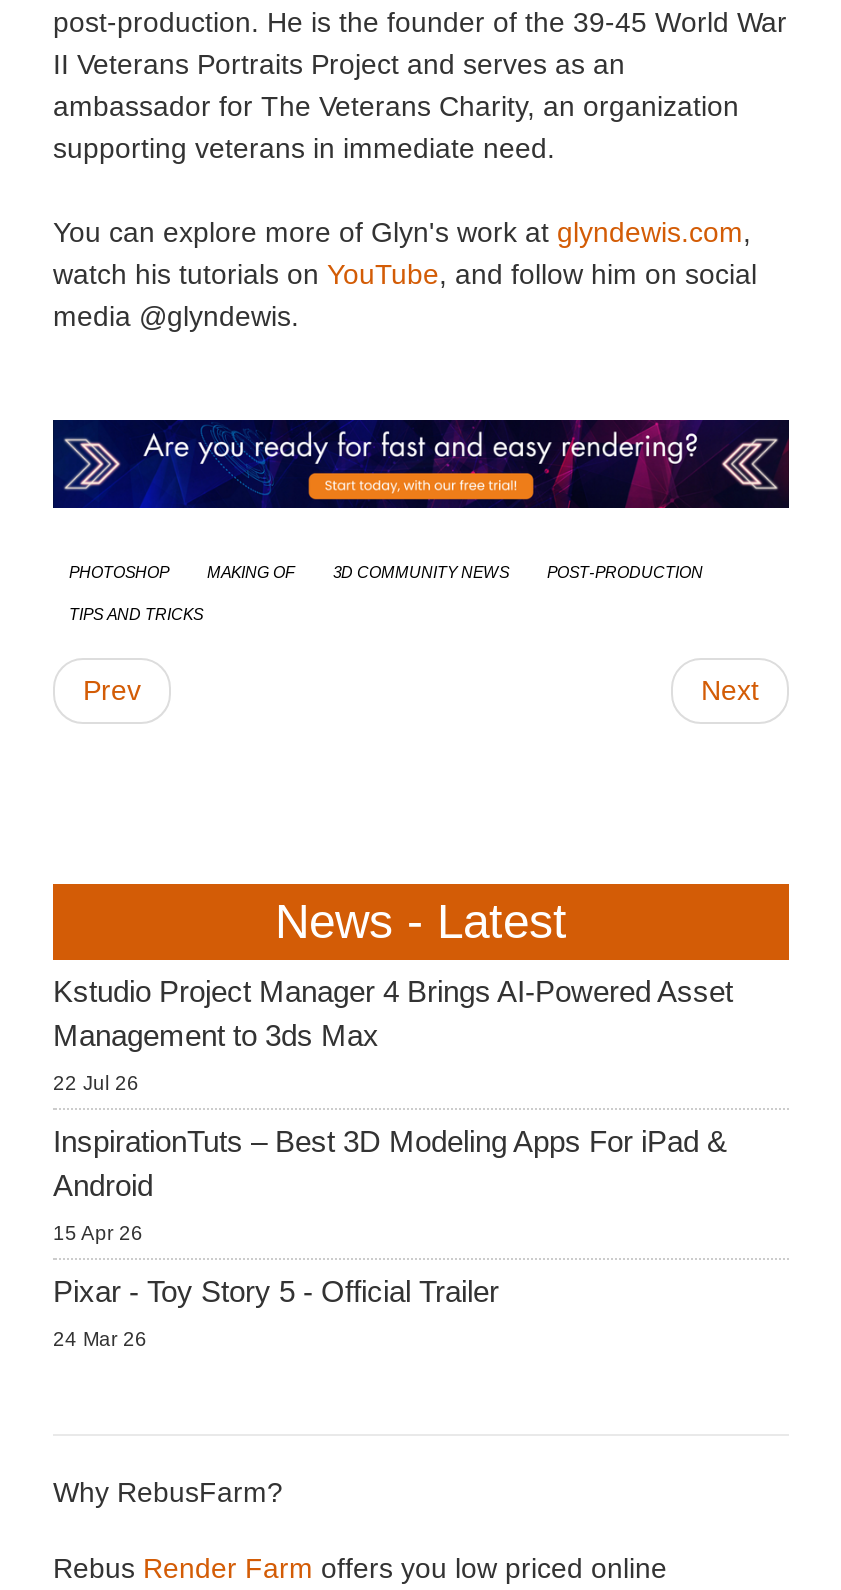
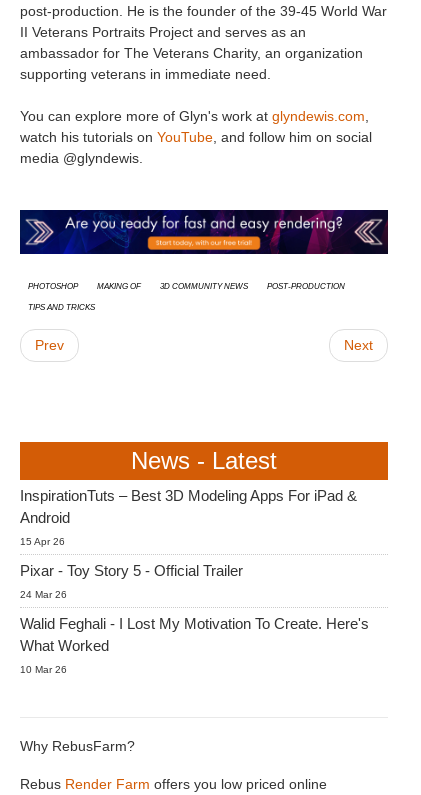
- Kstudio Project Manager 4 Brings AI-Powered Asset
- Management to 3ds Max
- 22 Jul 26

moved up: InspirationTuts – Best 3D Modeling Apps For iPad & | Android | 15 Apr 26 | Pixar - Toy Story 5 - Official Trailer | 24 Mar 26

+ Walid Feghali - I Lost My Motivation To Create. Here's
+ What Worked
+ 10 Mar 26
